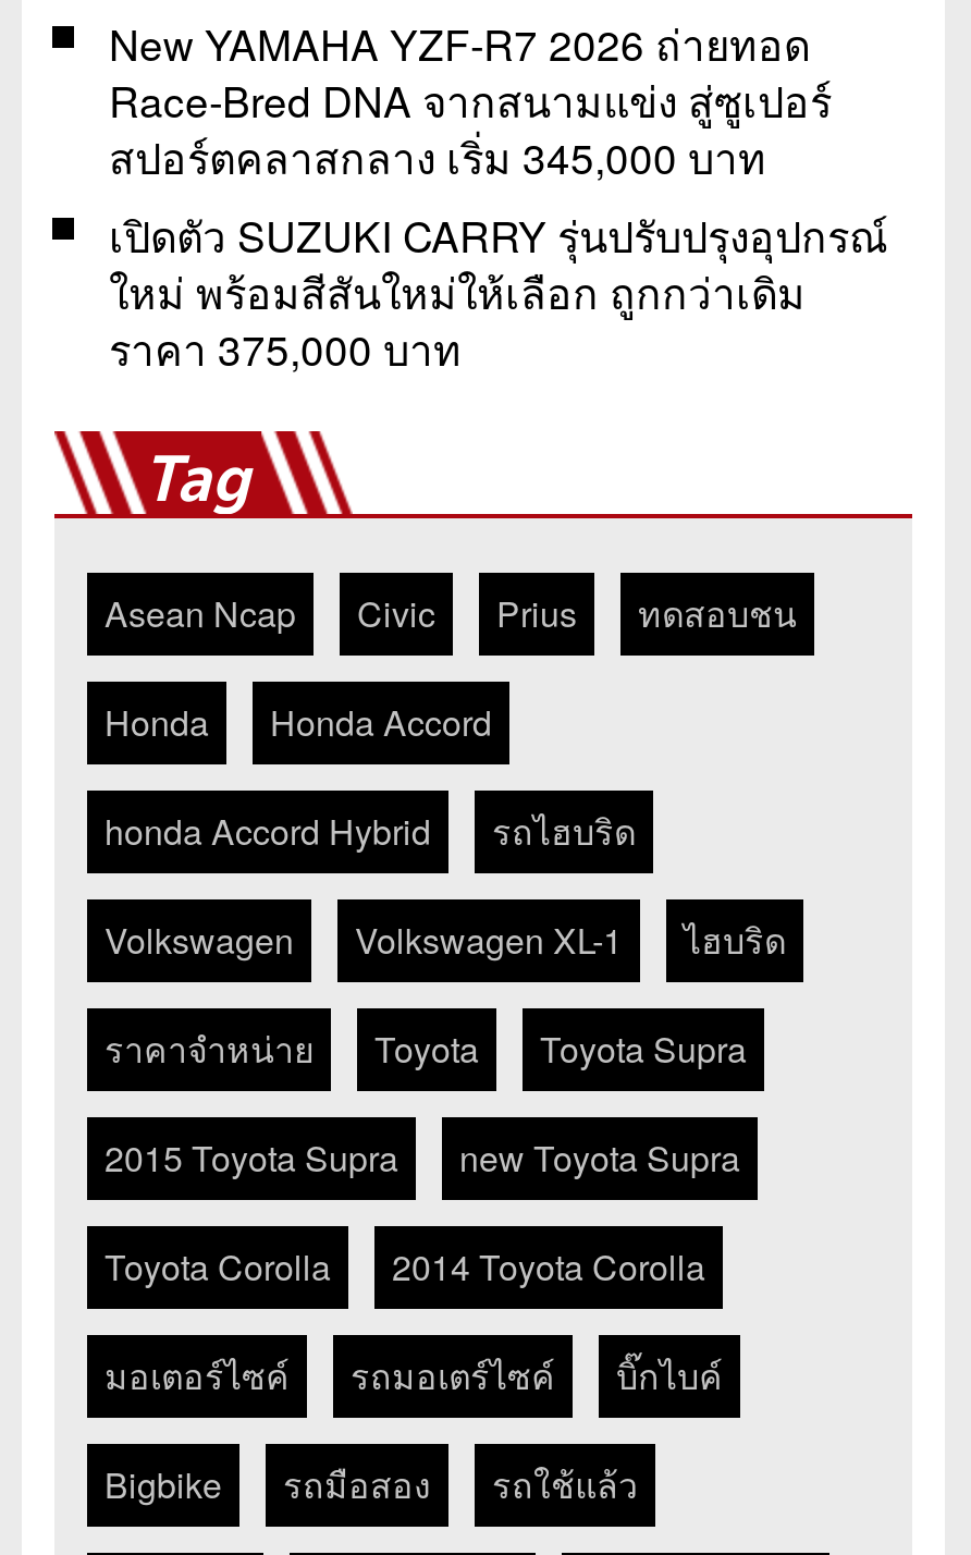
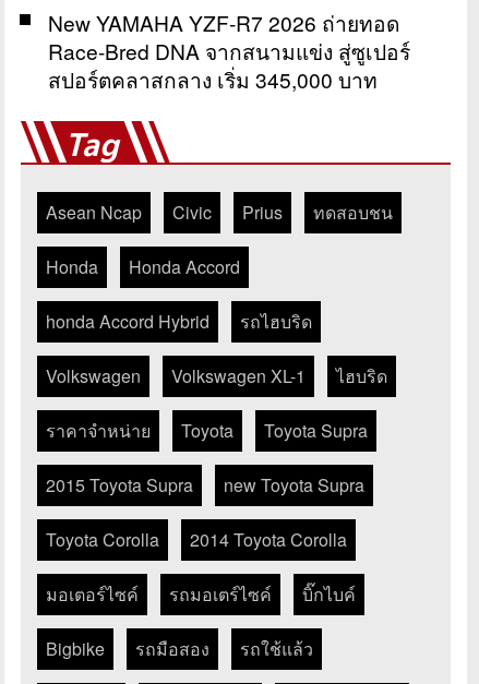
- เปิดตัว SUZUKI CARRY รุ่นปรับปรุงอุปกรณ์
- ใหม่ พร้อมสีสันใหม่ให้เลือก ถูกกว่าเดิม
- ราคา 375,000 บาท
